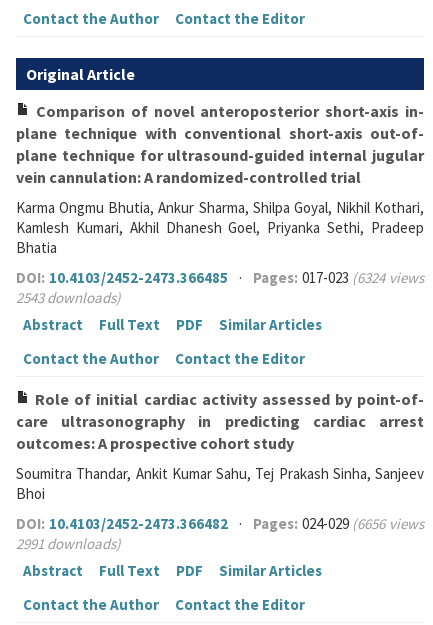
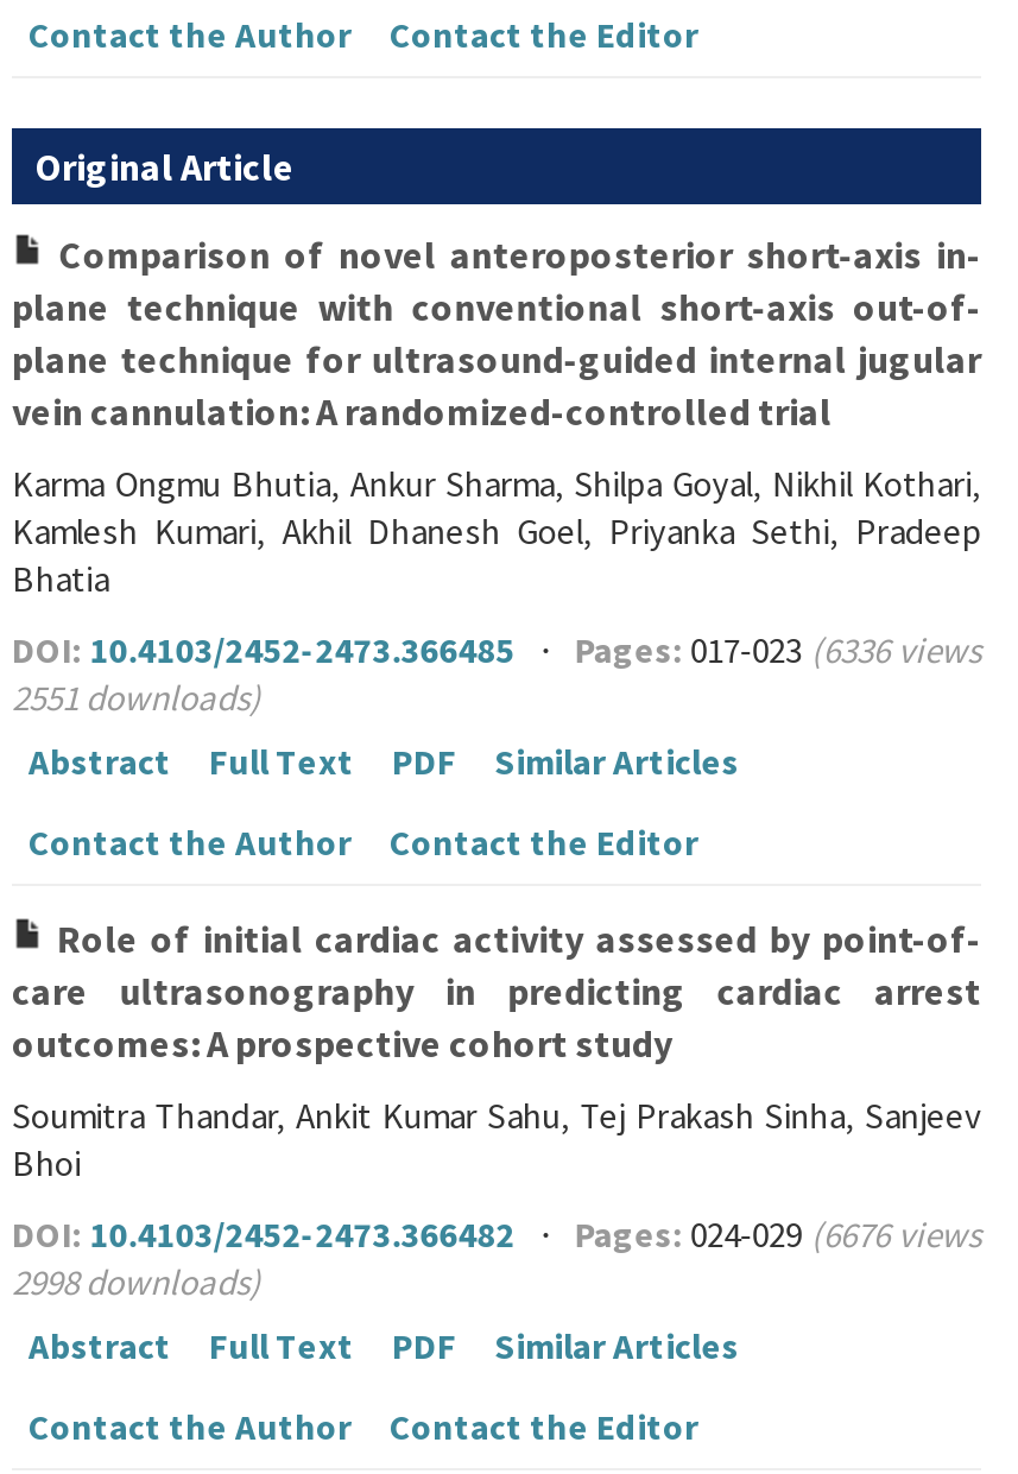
- DOI: 10.4103/2452-2473.366485 · Pages: 017-023 (6324 views
+ DOI: 10.4103/2452-2473.366485 · Pages: 017-023 (6336 views

- 2543 downloads)
+ 2551 downloads)

- DOI: 10.4103/2452-2473.366482 · Pages: 024-029 (6656 views
+ DOI: 10.4103/2452-2473.366482 · Pages: 024-029 (6676 views

- 2991 downloads)
+ 2998 downloads)
